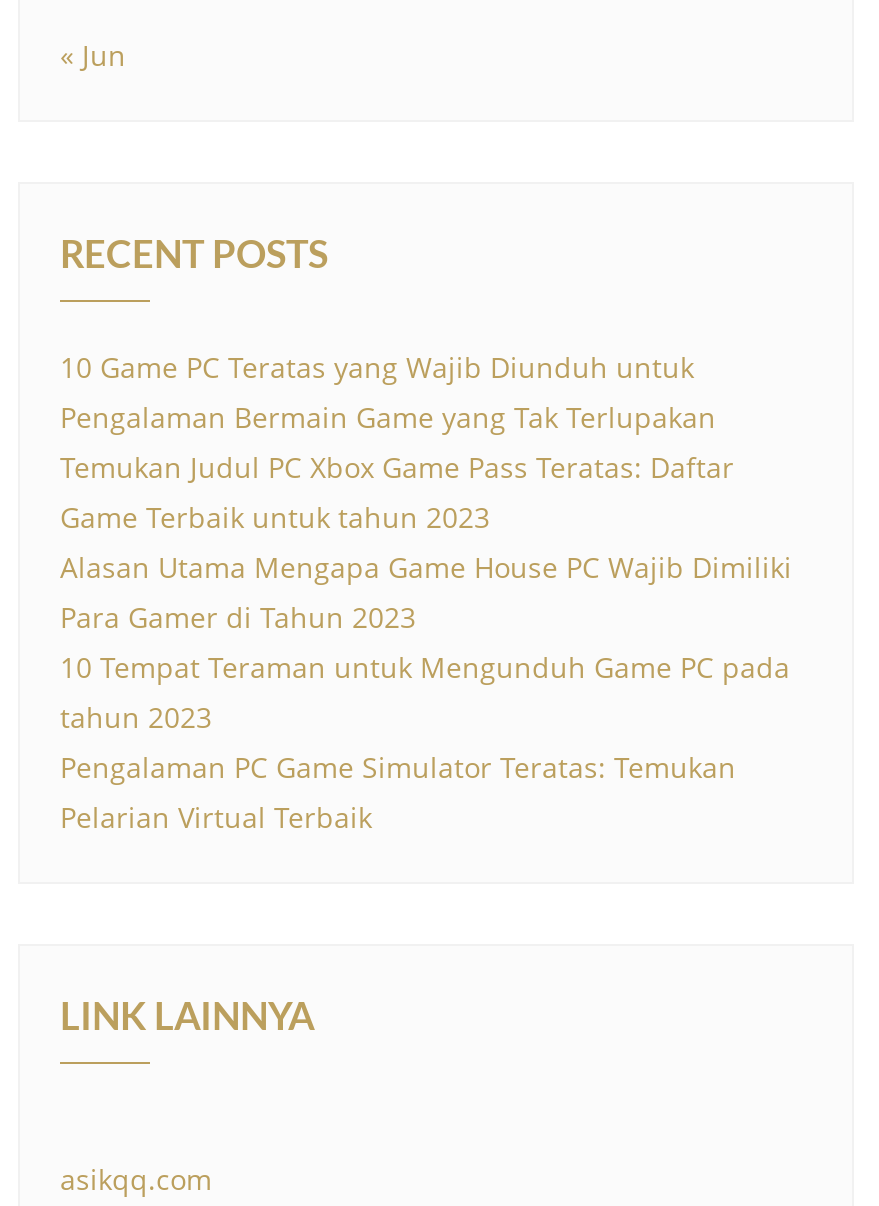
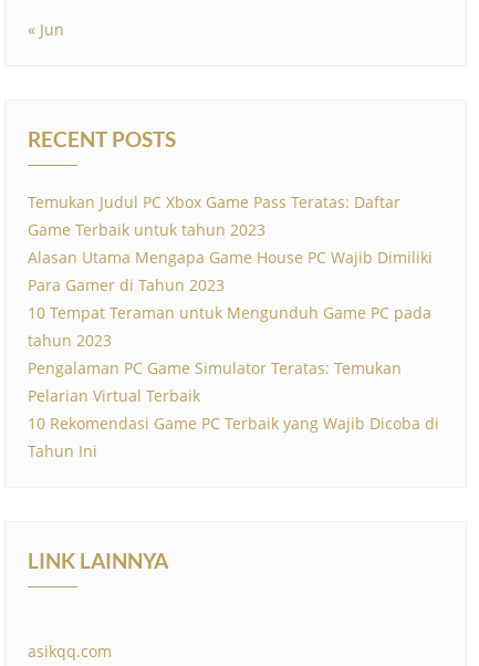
- 10 Game PC Teratas yang Wajib Diunduh untuk
- Pengalaman Bermain Game yang Tak Terlupakan

moved up: Temukan Judul PC Xbox Game Pass Teratas: Daftar | Game Terbaik untuk tahun 2023 | Alasan Utama Mengapa Game House PC Wajib Dimiliki | Para Gamer di Tahun 2023 | 10 Tempat Teraman untuk Mengunduh Game PC pada | tahun 2023 | Pengalaman PC Game Simulator Teratas: Temukan | Pelarian Virtual Terbaik

+ 10 Rekomendasi Game PC Terbaik yang Wajib Dicoba di
+ Tahun Ini
